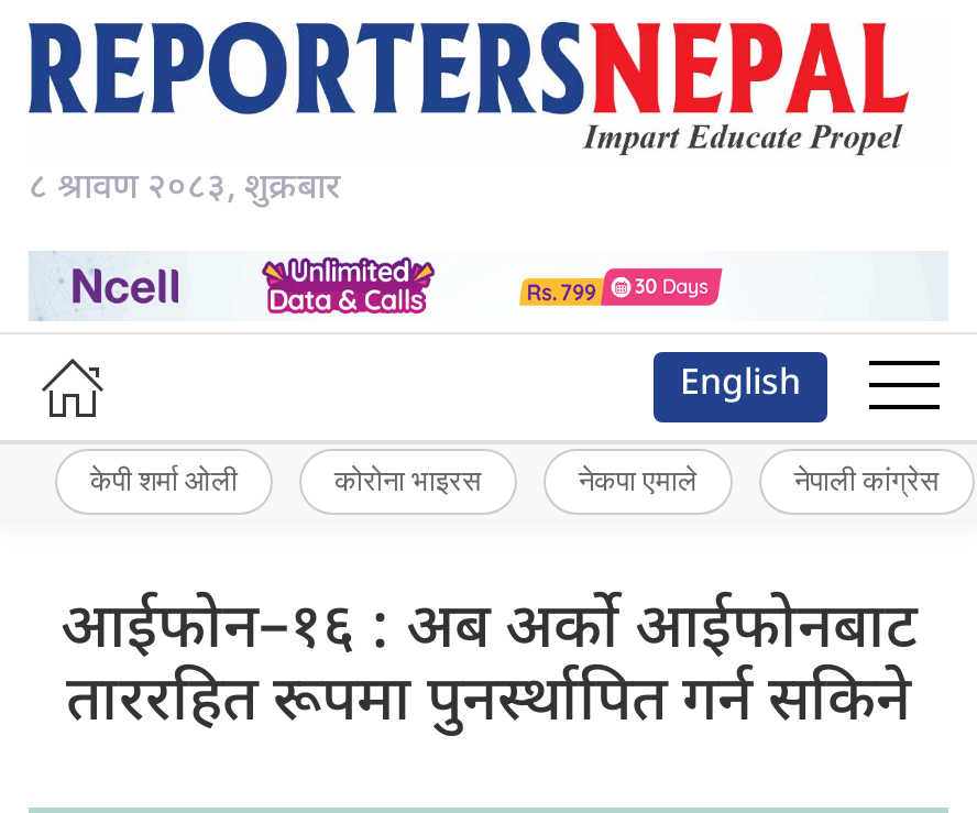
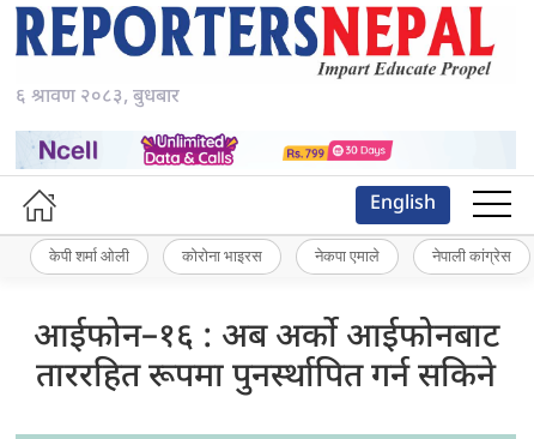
- ८ श्रावण २०८३, शुक्रबार
+ ६ श्रावण २०८३, बुधबार
